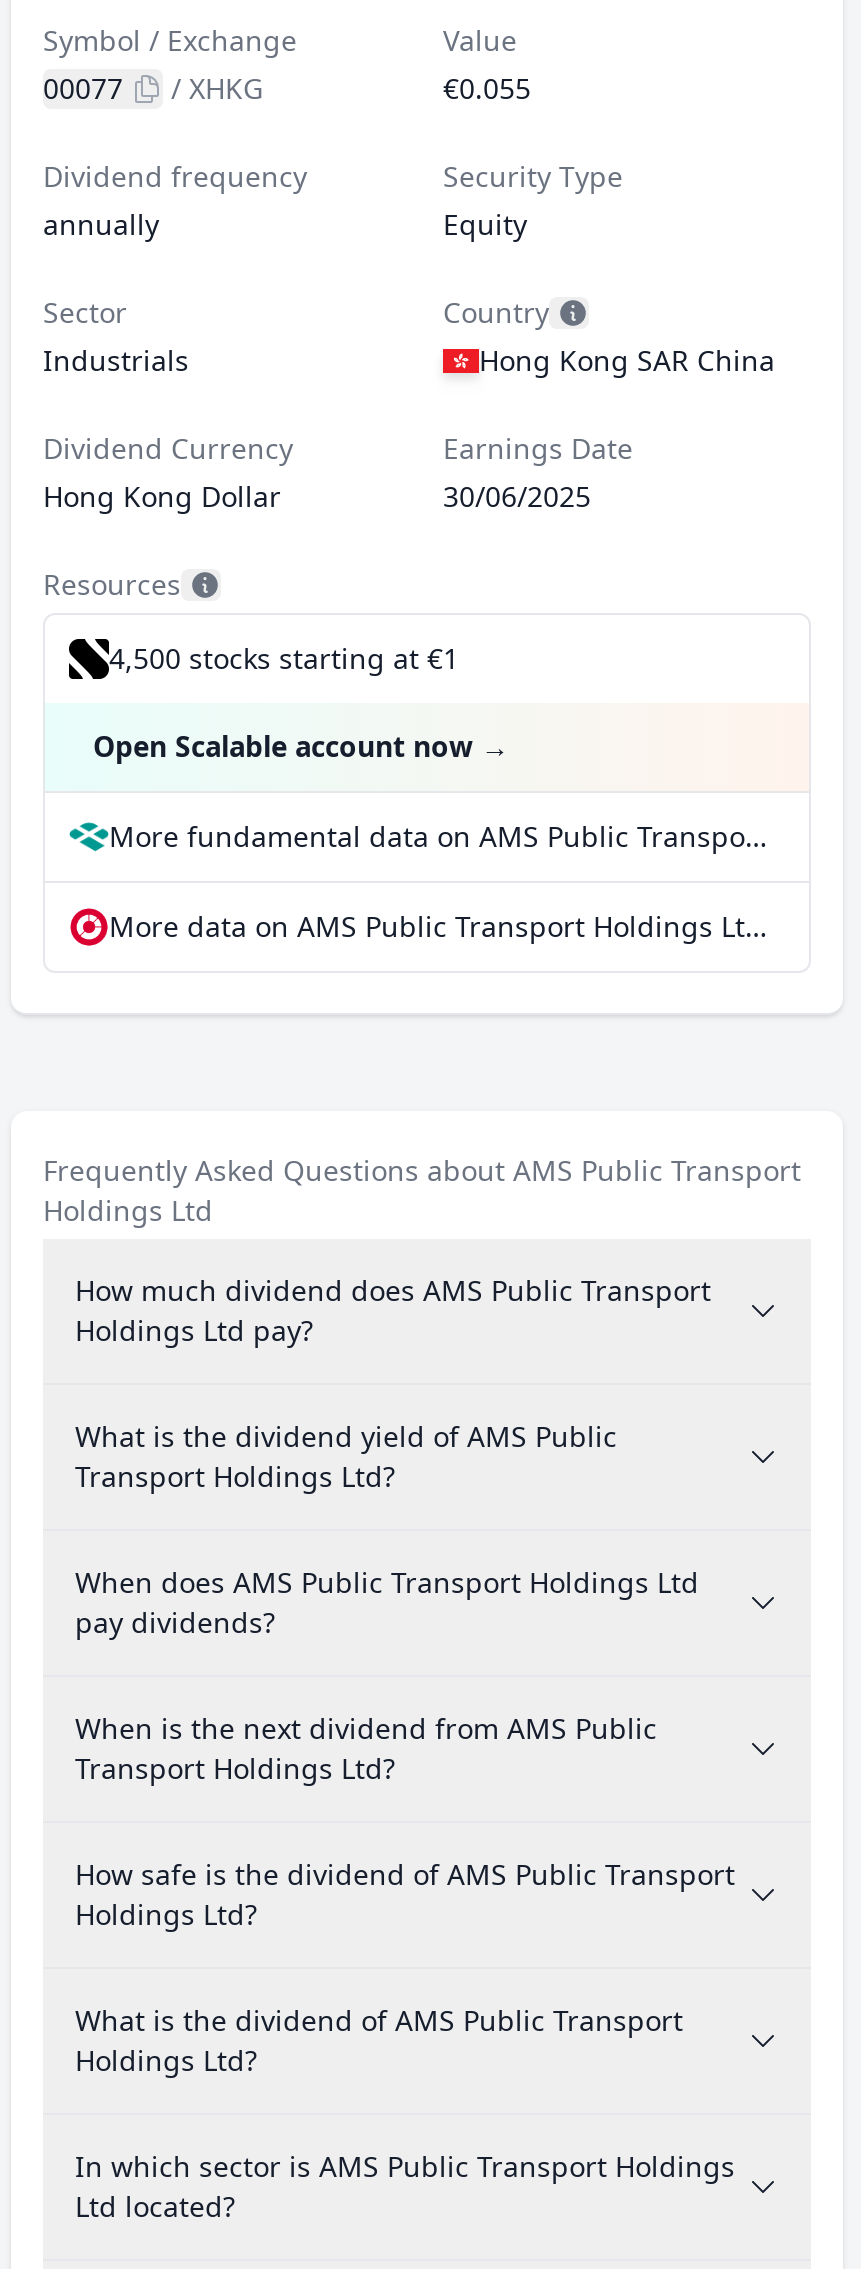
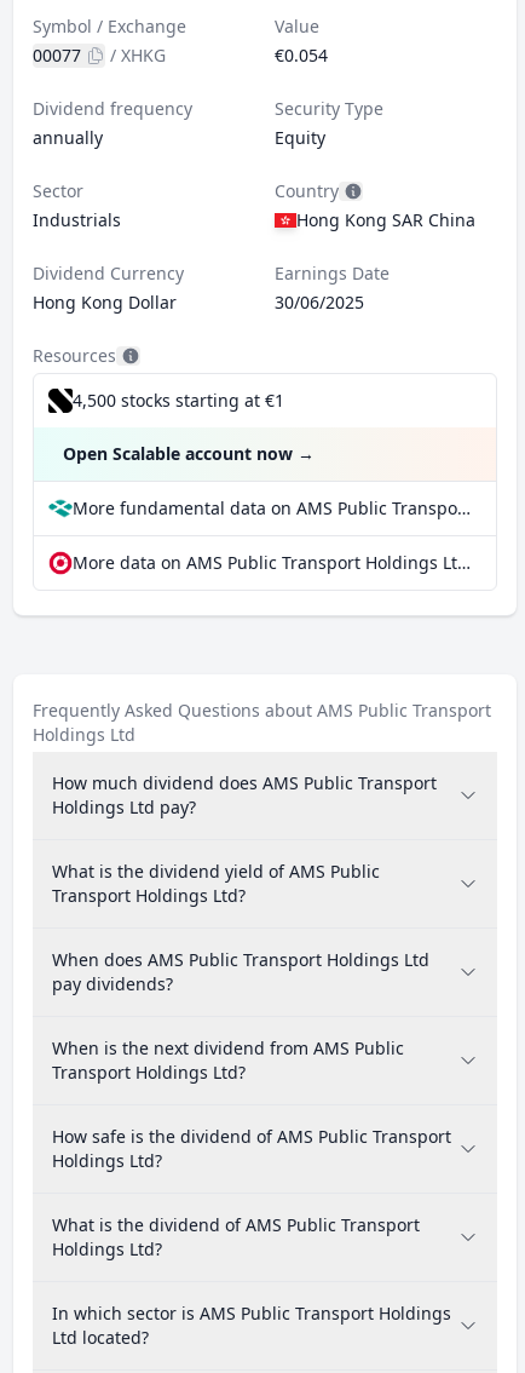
- €0.055
+ €0.054
